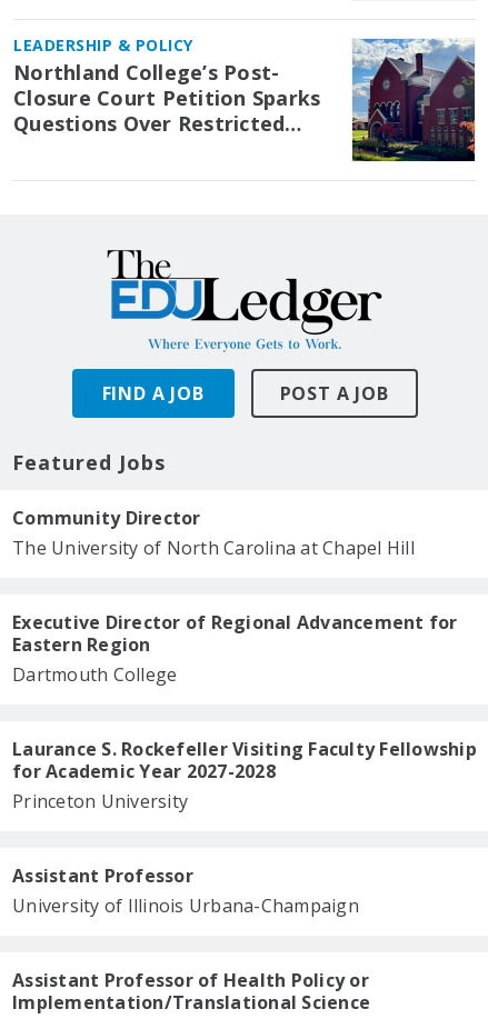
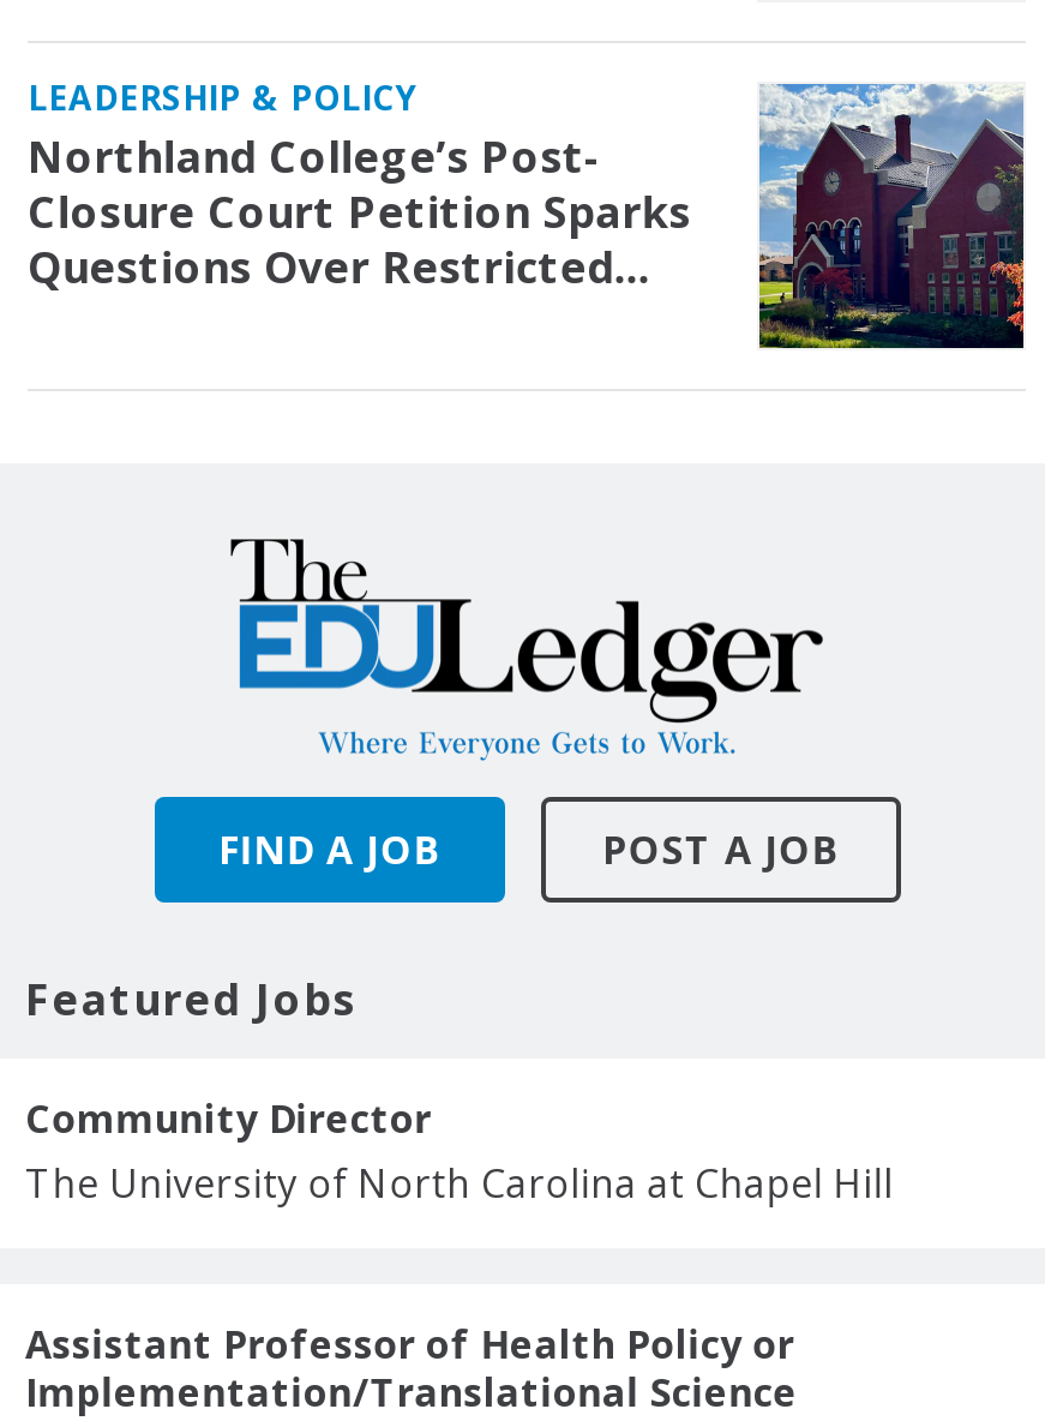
- Executive Director of Regional Advancement for
- Eastern Region
- Dartmouth College
- Laurance S. Rockefeller Visiting Faculty Fellowship
- for Academic Year 2027-2028
- Princeton University
- Assistant Professor
- University of Illinois Urbana-Champaign
